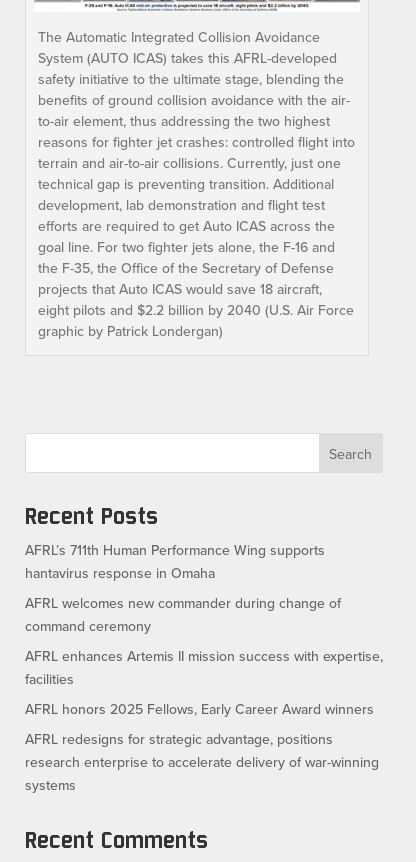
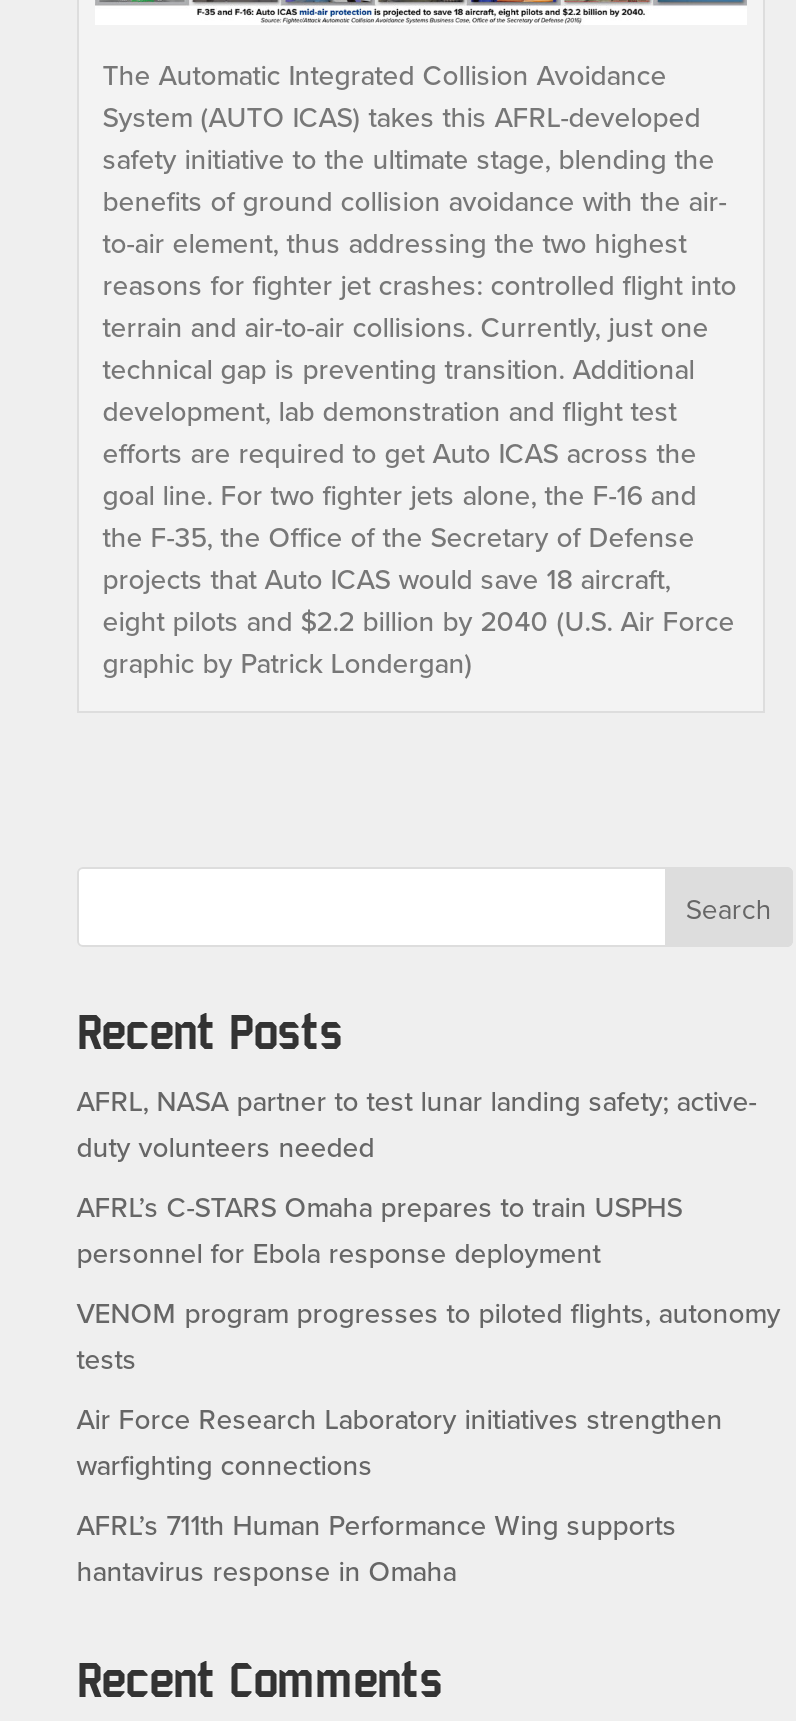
+ AFRL, NASA partner to test lunar landing safety; active-
+ duty volunteers needed
+ AFRL’s C-STARS Omaha prepares to train USPHS
+ personnel for Ebola response deployment
+ VENOM program progresses to piloted flights, autonomy
+ tests
+ Air Force Research Laboratory initiatives strengthen
+ warfighting connections

moved down: AFRL’s 711th Human Performance Wing supports | hantavirus response in Omaha

- AFRL welcomes new commander during change of
- command ceremony
- AFRL enhances Artemis II mission success with expertise,
- facilities
- AFRL honors 2025 Fellows, Early Career Award winners
- AFRL redesigns for strategic advantage, positions
- research enterprise to accelerate delivery of war-winning
- systems
